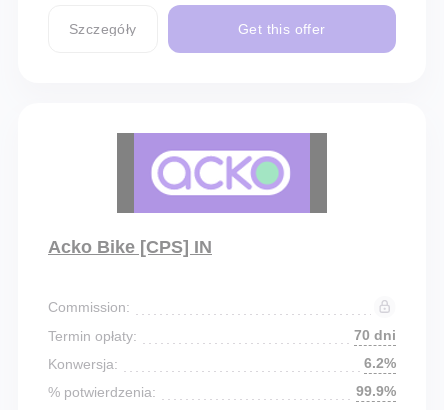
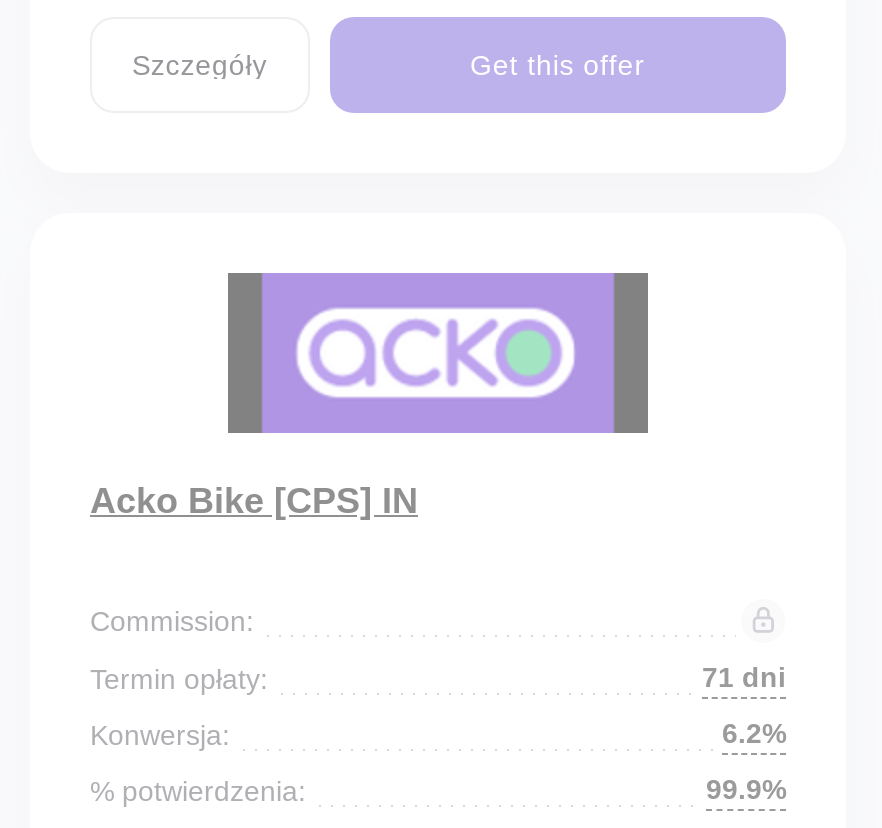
- 70 dni
+ 71 dni
